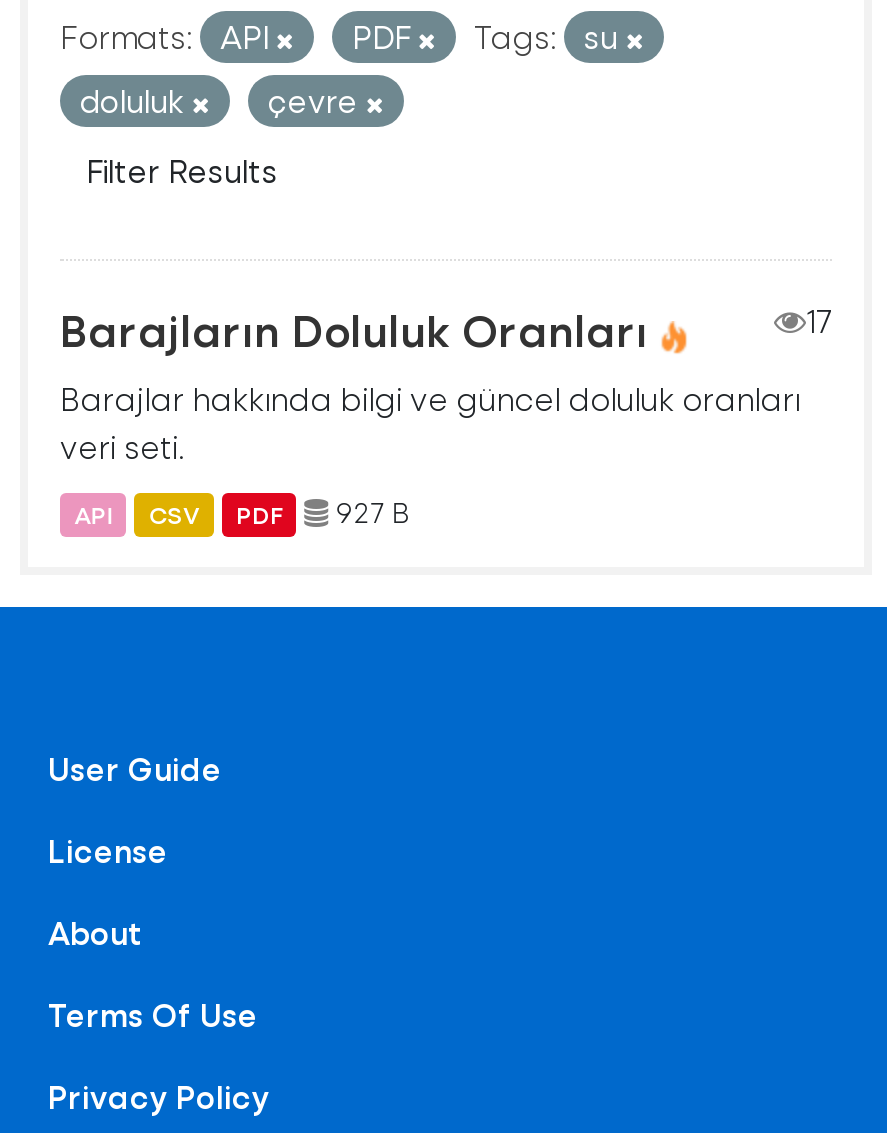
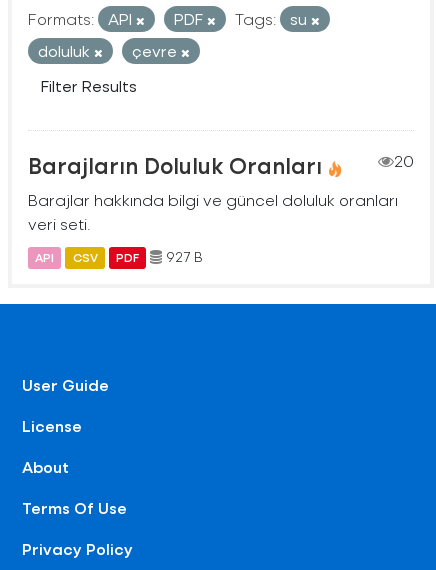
- 17
+ 20
